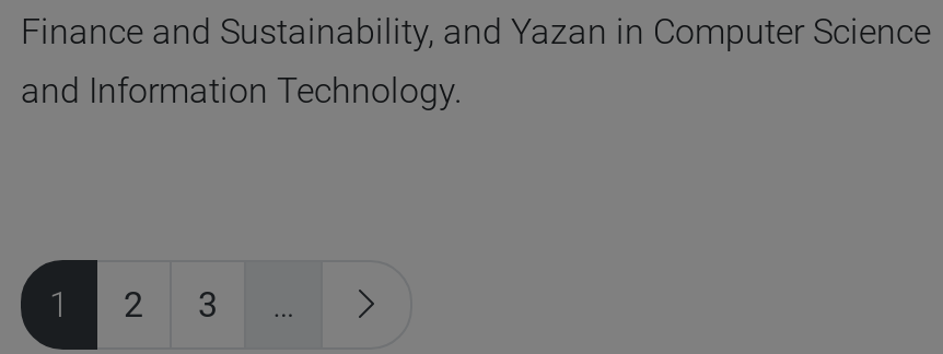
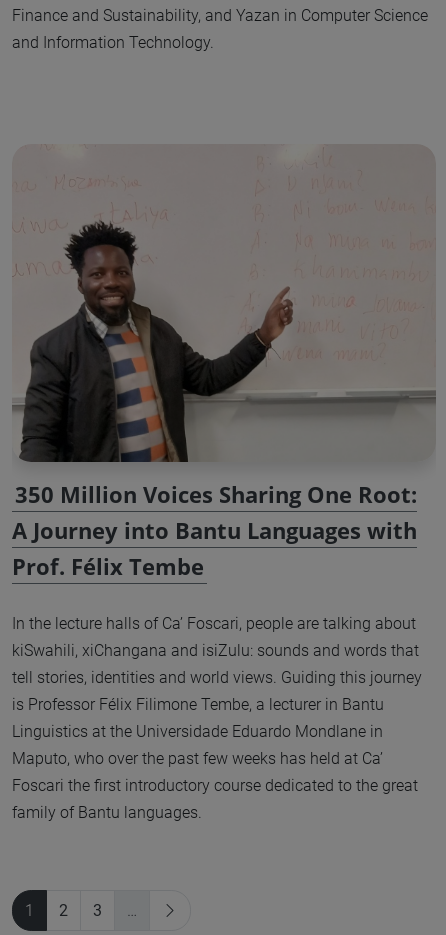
+ [image]
+ 350 Million Voices Sharing One Root:
+ A Journey into Bantu Languages with
+ Prof. Félix Tembe
+ In the lecture halls of Ca’ Foscari, people are talking about
+ kiSwahili, xiChangana and isiZulu: sounds and words that
+ tell stories, identities and world views. Guiding this journey
+ is Professor Félix Filimone Tembe, a lecturer in Bantu
+ Linguistics at the Universidade Eduardo Mondlane in
+ Maputo, who over the past few weeks has held at Ca’
+ Foscari the first introductory course dedicated to the great
+ family of Bantu languages.
